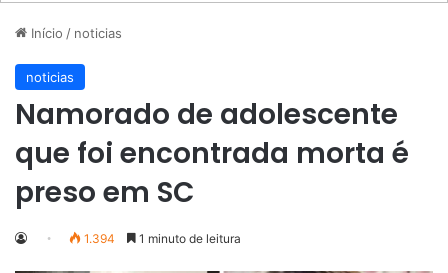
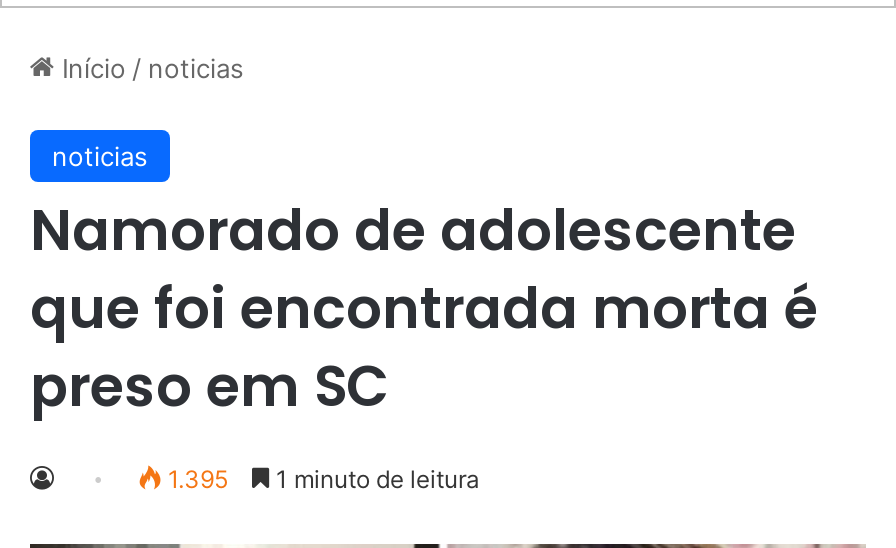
- 1.394 1 minuto de leitura
+ 1.395 1 minuto de leitura
